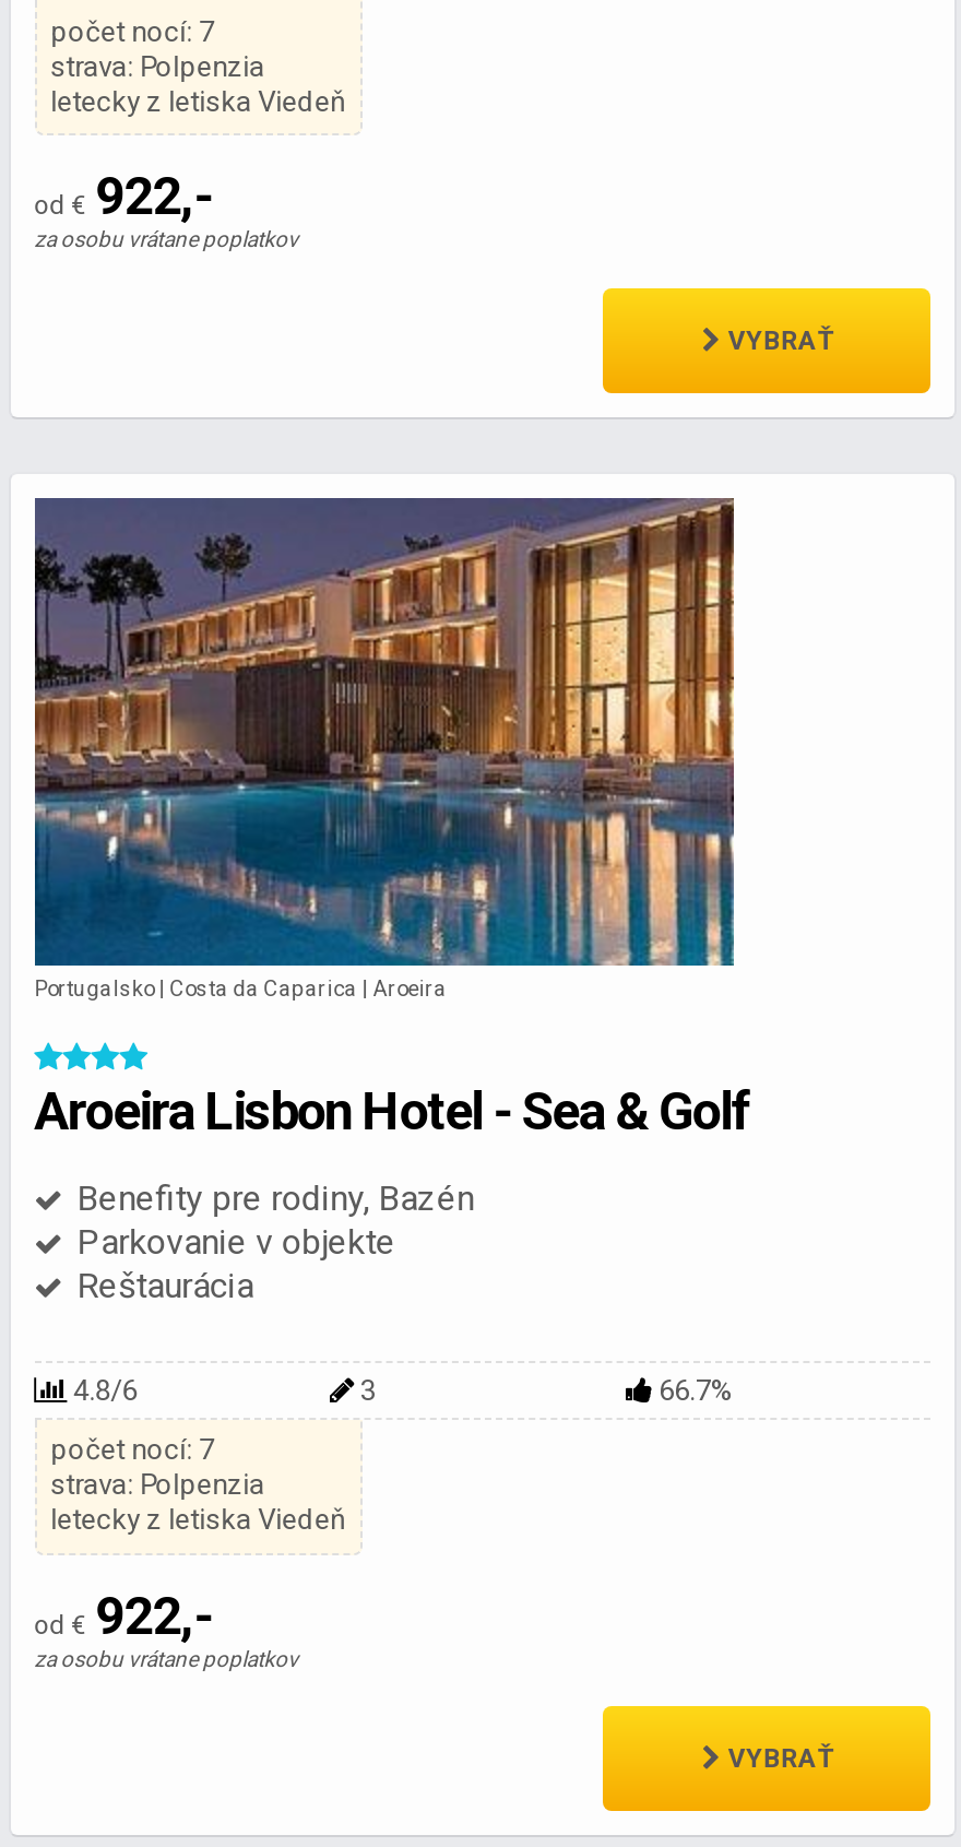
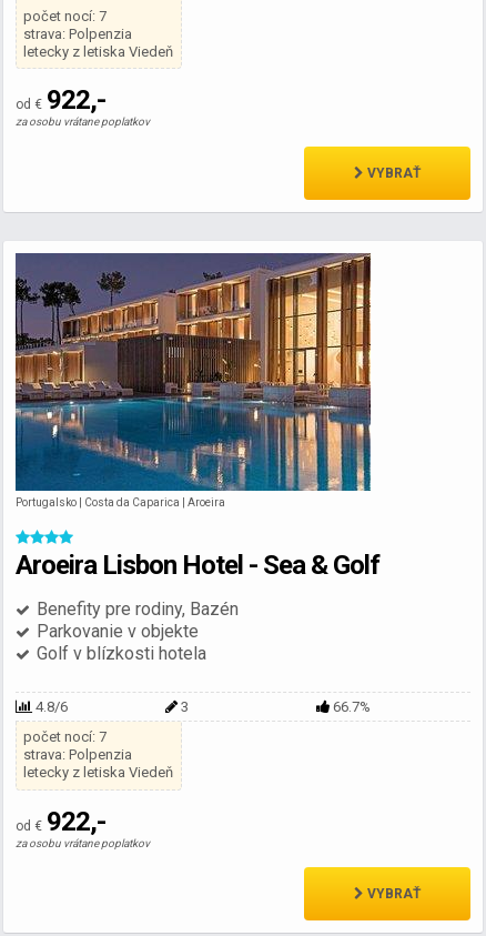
- Reštaurácia
+ Golf v blízkosti hotela
